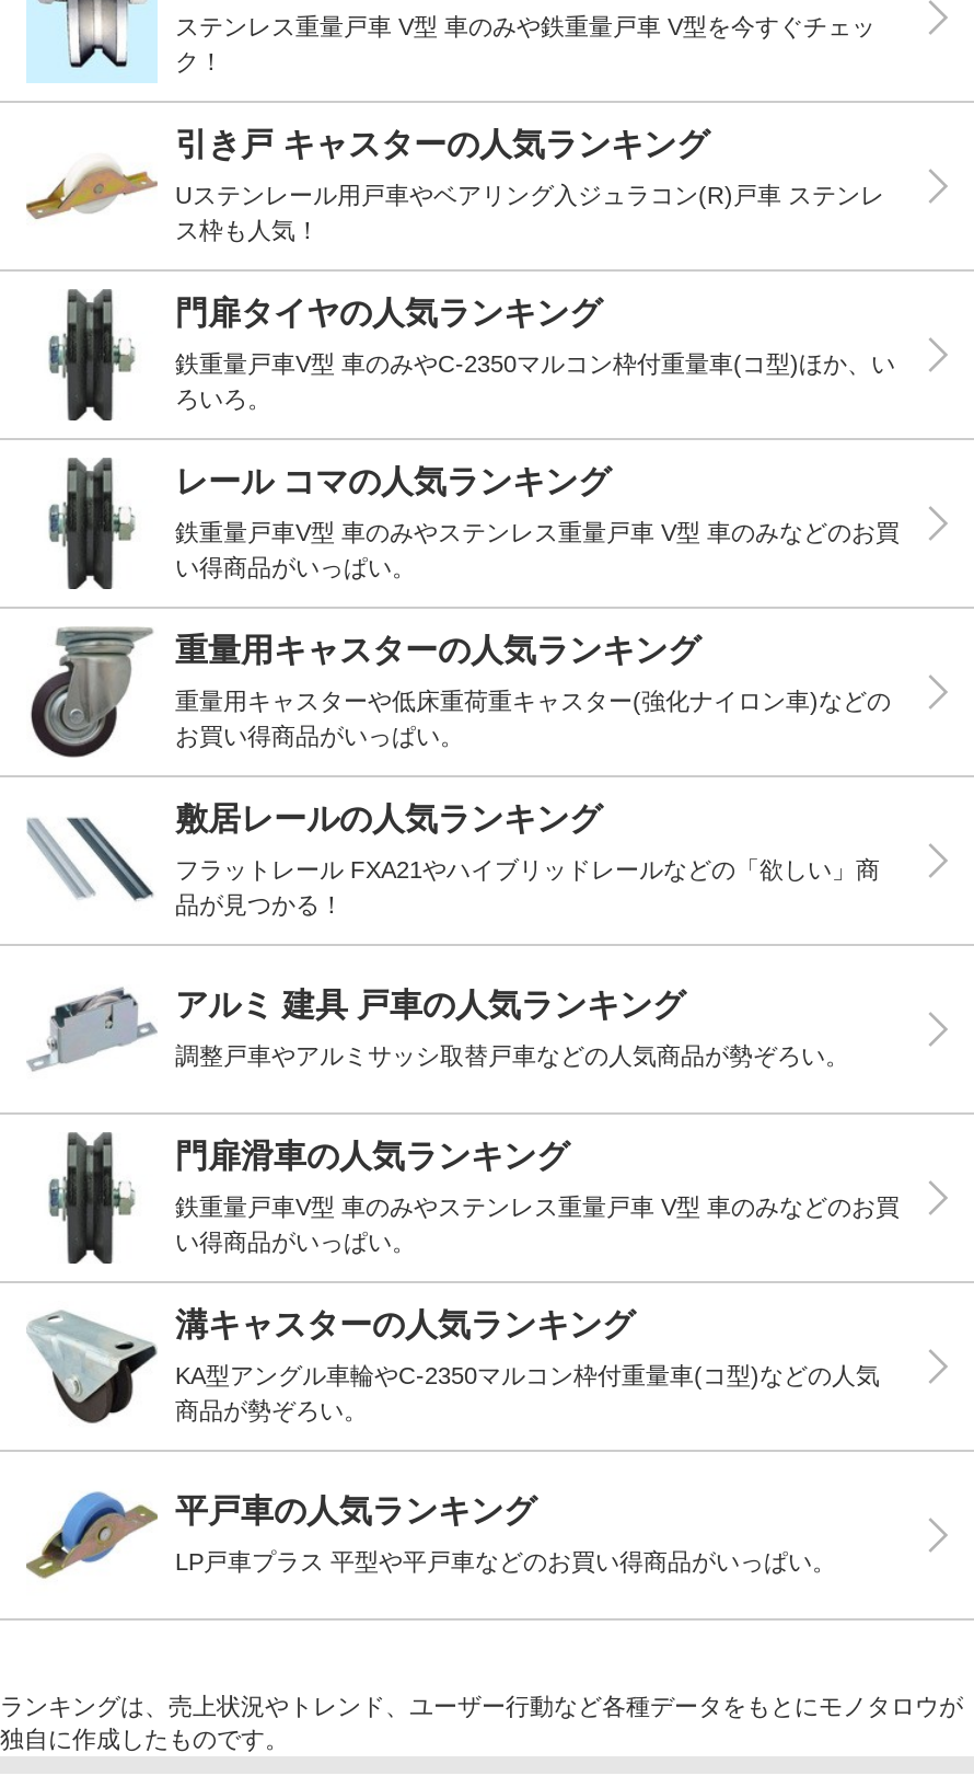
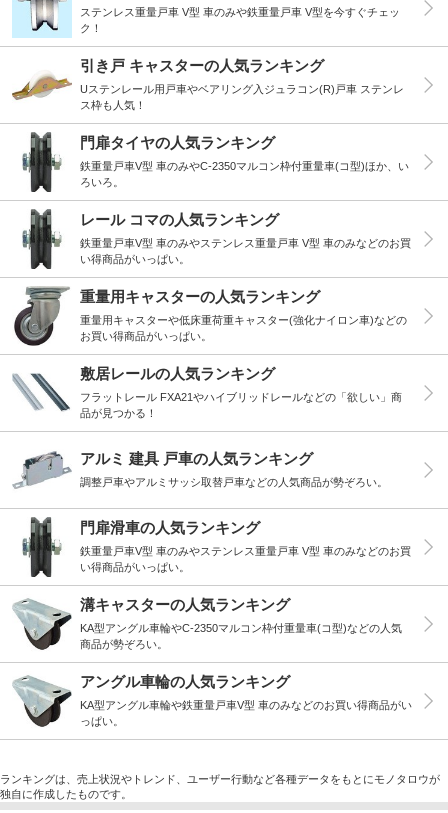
- [image]
- 平戸車の人気ランキング
+ [image]
+ アングル車輪の人気ランキング

- LP戸車プラス 平型や平戸車などのお買い得商品がいっぱい。
+ KA型アングル車輪や鉄重量戸車V型 車のみなどのお買い得商品がい
+ っぱい。
